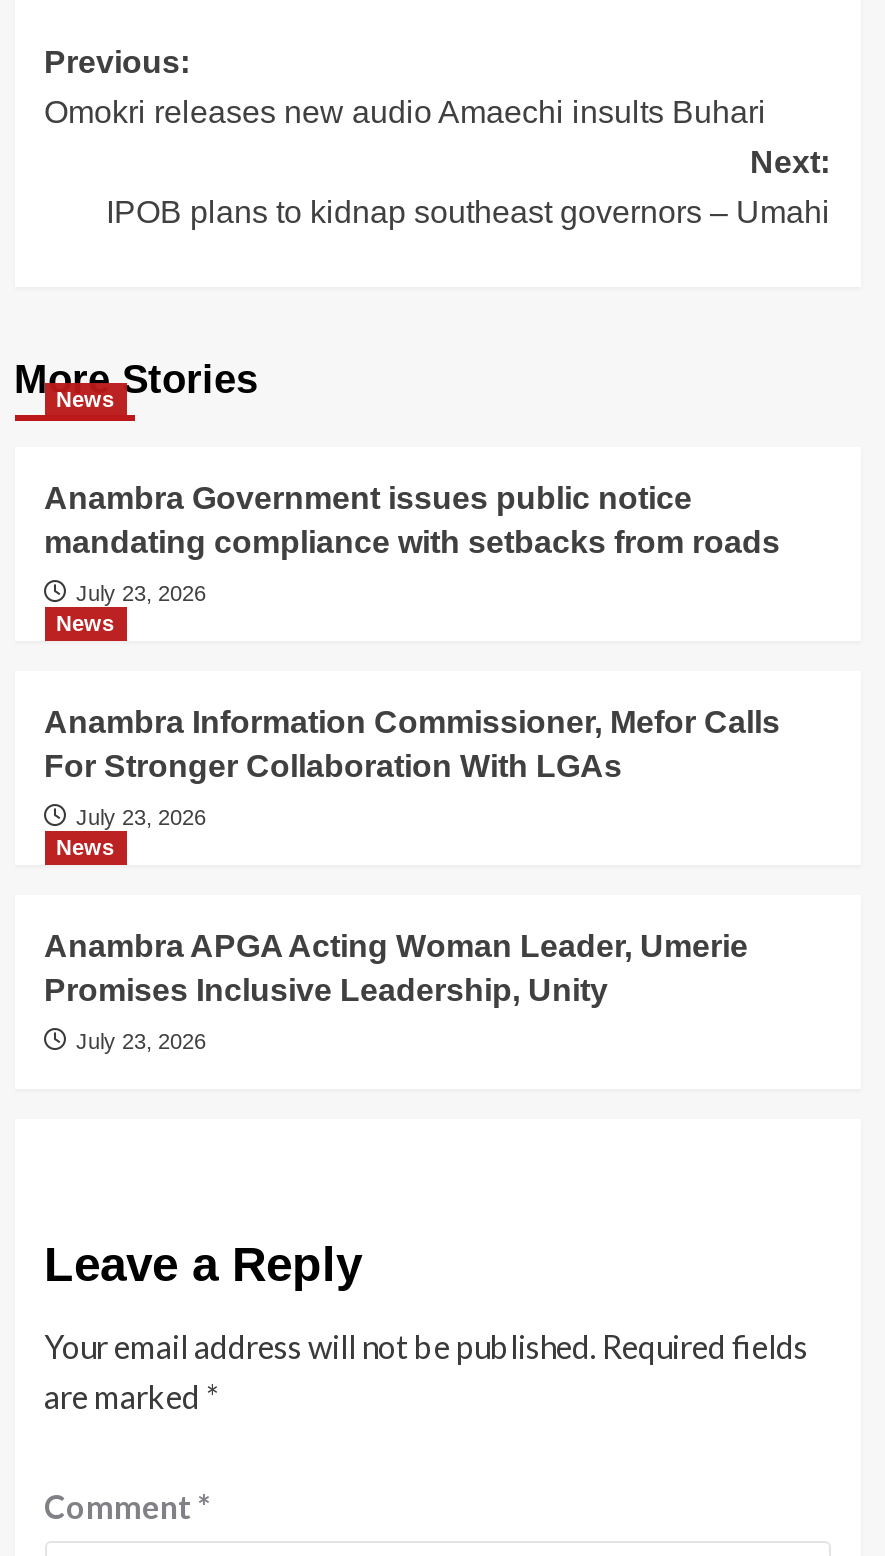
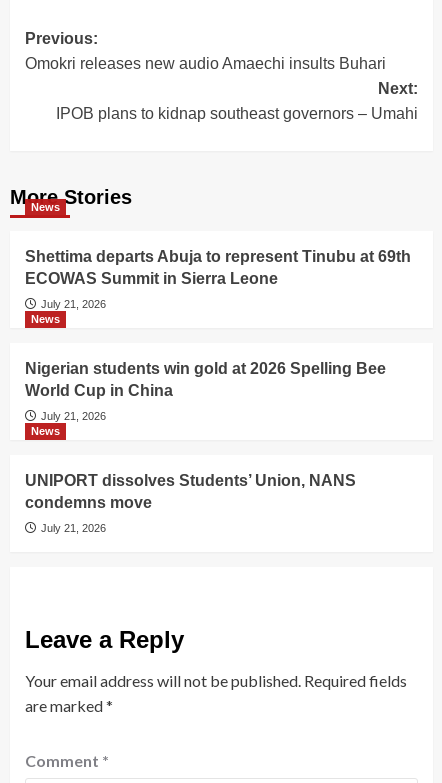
- Anambra Government issues public notice
- mandating compliance with setbacks from roads
+ Shettima departs Abuja to represent Tinubu at 69th
+ ECOWAS Summit in Sierra Leone

- July 23, 2026
+ July 21, 2026

- Anambra Information Commissioner, Mefor Calls
- For Stronger Collaboration With LGAs
+ Nigerian students win gold at 2026 Spelling Bee
+ World Cup in China

- July 23, 2026
+ July 21, 2026

- Anambra APGA Acting Woman Leader, Umerie
- Promises Inclusive Leadership, Unity
+ UNIPORT dissolves Students’ Union, NANS
+ condemns move

- July 23, 2026
+ July 21, 2026
